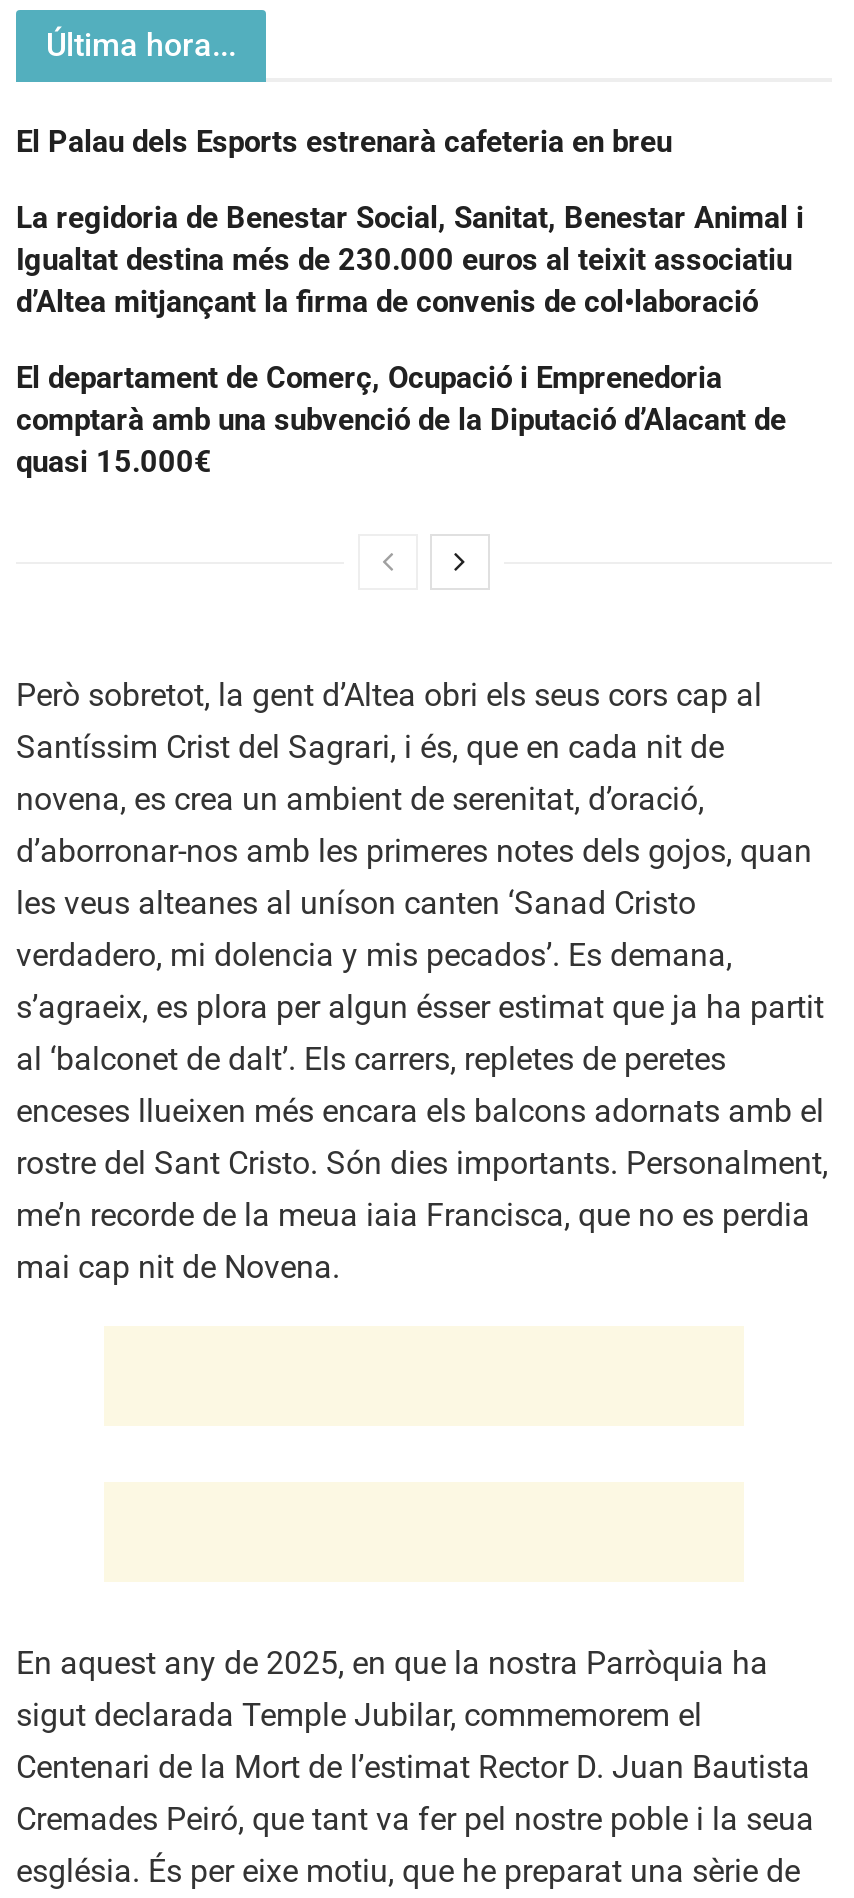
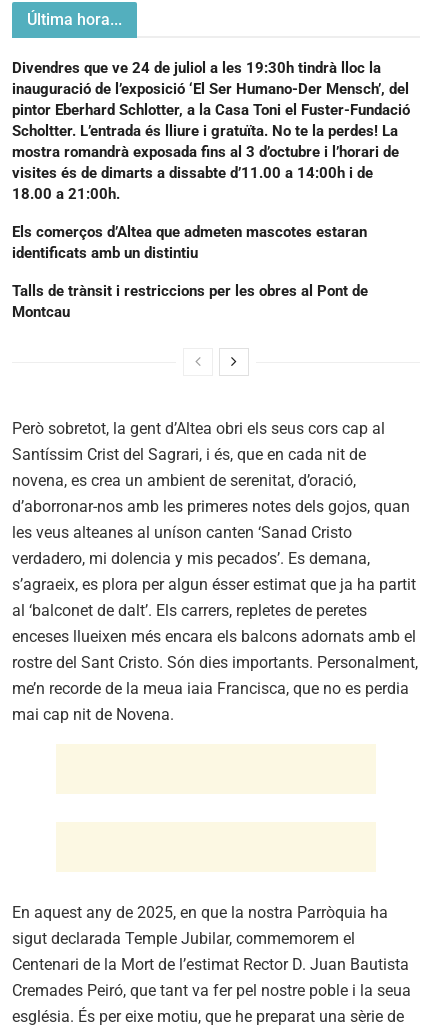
- El Palau dels Esports estrenarà cafeteria en breu
+ Divendres que ve 24 de juliol a les 19:30h tindrà lloc la
+ inauguració de l’exposició ‘El Ser Humano-Der Mensch’, del
+ pintor Eberhard Schlotter, a la Casa Toni el Fuster-Fundació
+ Scholtter. L’entrada és lliure i gratuïta. No te la perdes! La
+ mostra romandrà exposada fins al 3 d’octubre i l’horari de
+ visites és de dimarts a dissabte d’11.00 a 14:00h i de
+ 18.00 a 21:00h.

- La regidoria de Benestar Social, Sanitat, Benestar Animal i
- Igualtat destina més de 230.000 euros al teixit associatiu
- d’Altea mitjançant la firma de convenis de col•laboració
+ Els comerços d’Altea que admeten mascotes estaran
+ identificats amb un distintiu

- El departament de Comerç, Ocupació i Emprenedoria
- comptarà amb una subvenció de la Diputació d’Alacant de
- quasi 15.000€
+ Talls de trànsit i restriccions per les obres al Pont de
+ Montcau
